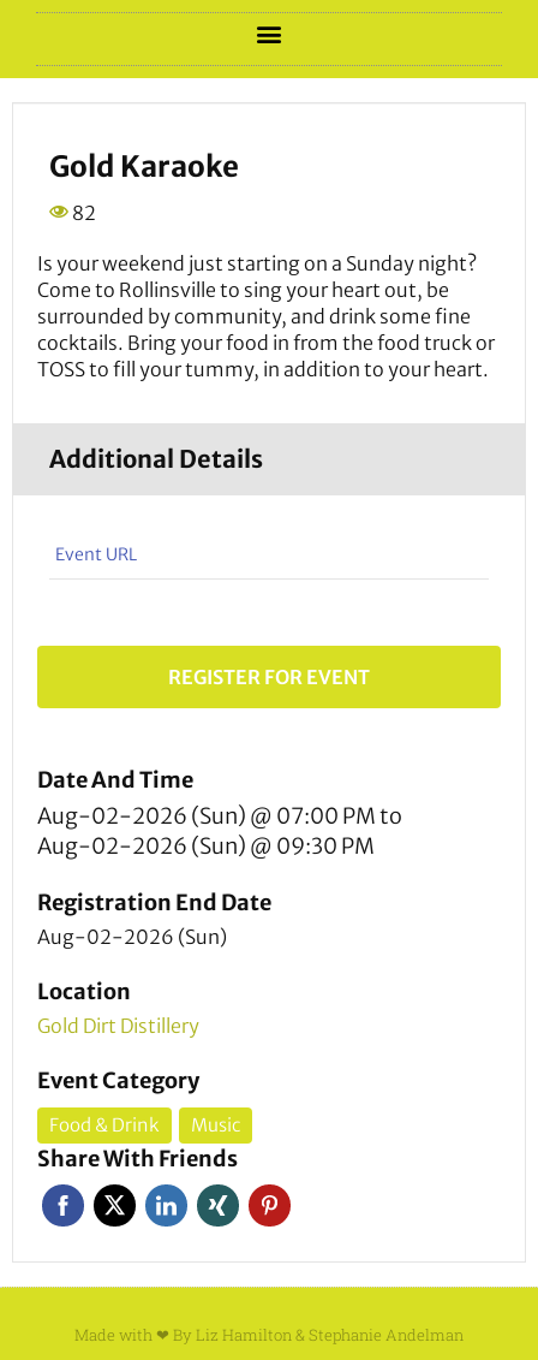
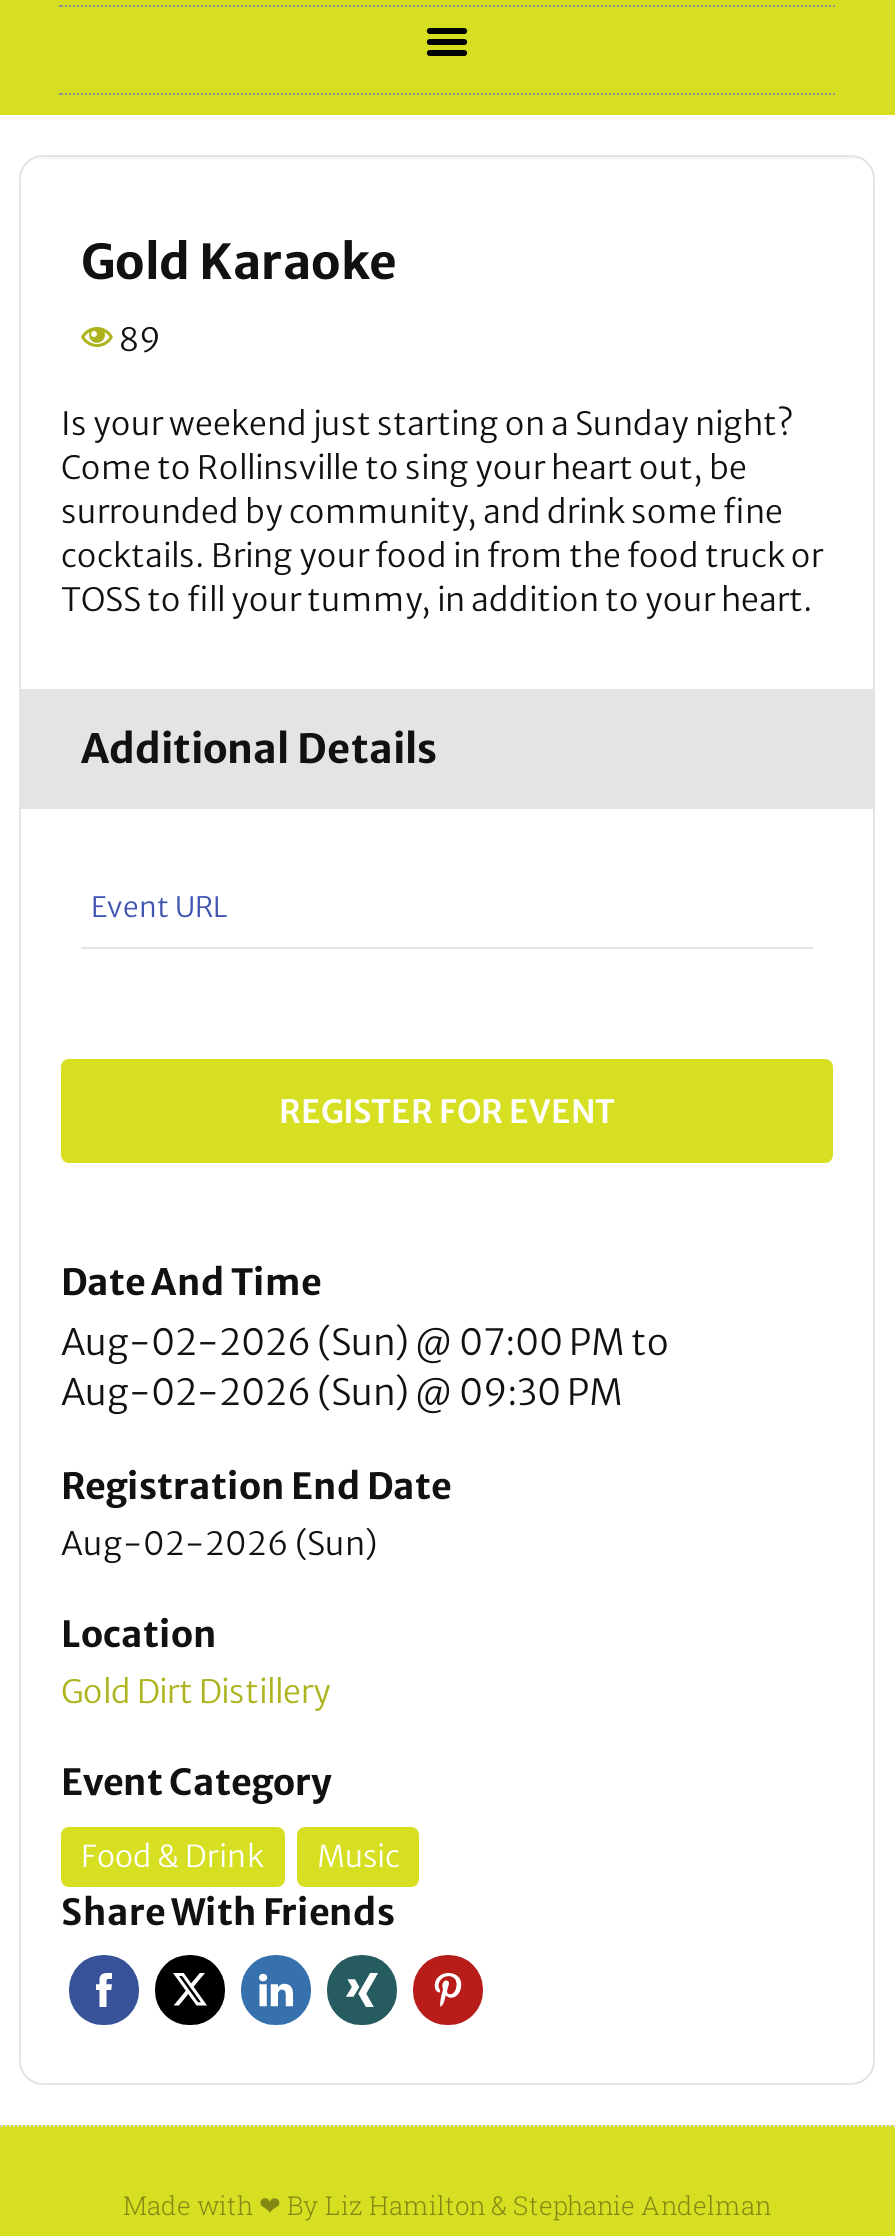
- 82
+ 89
